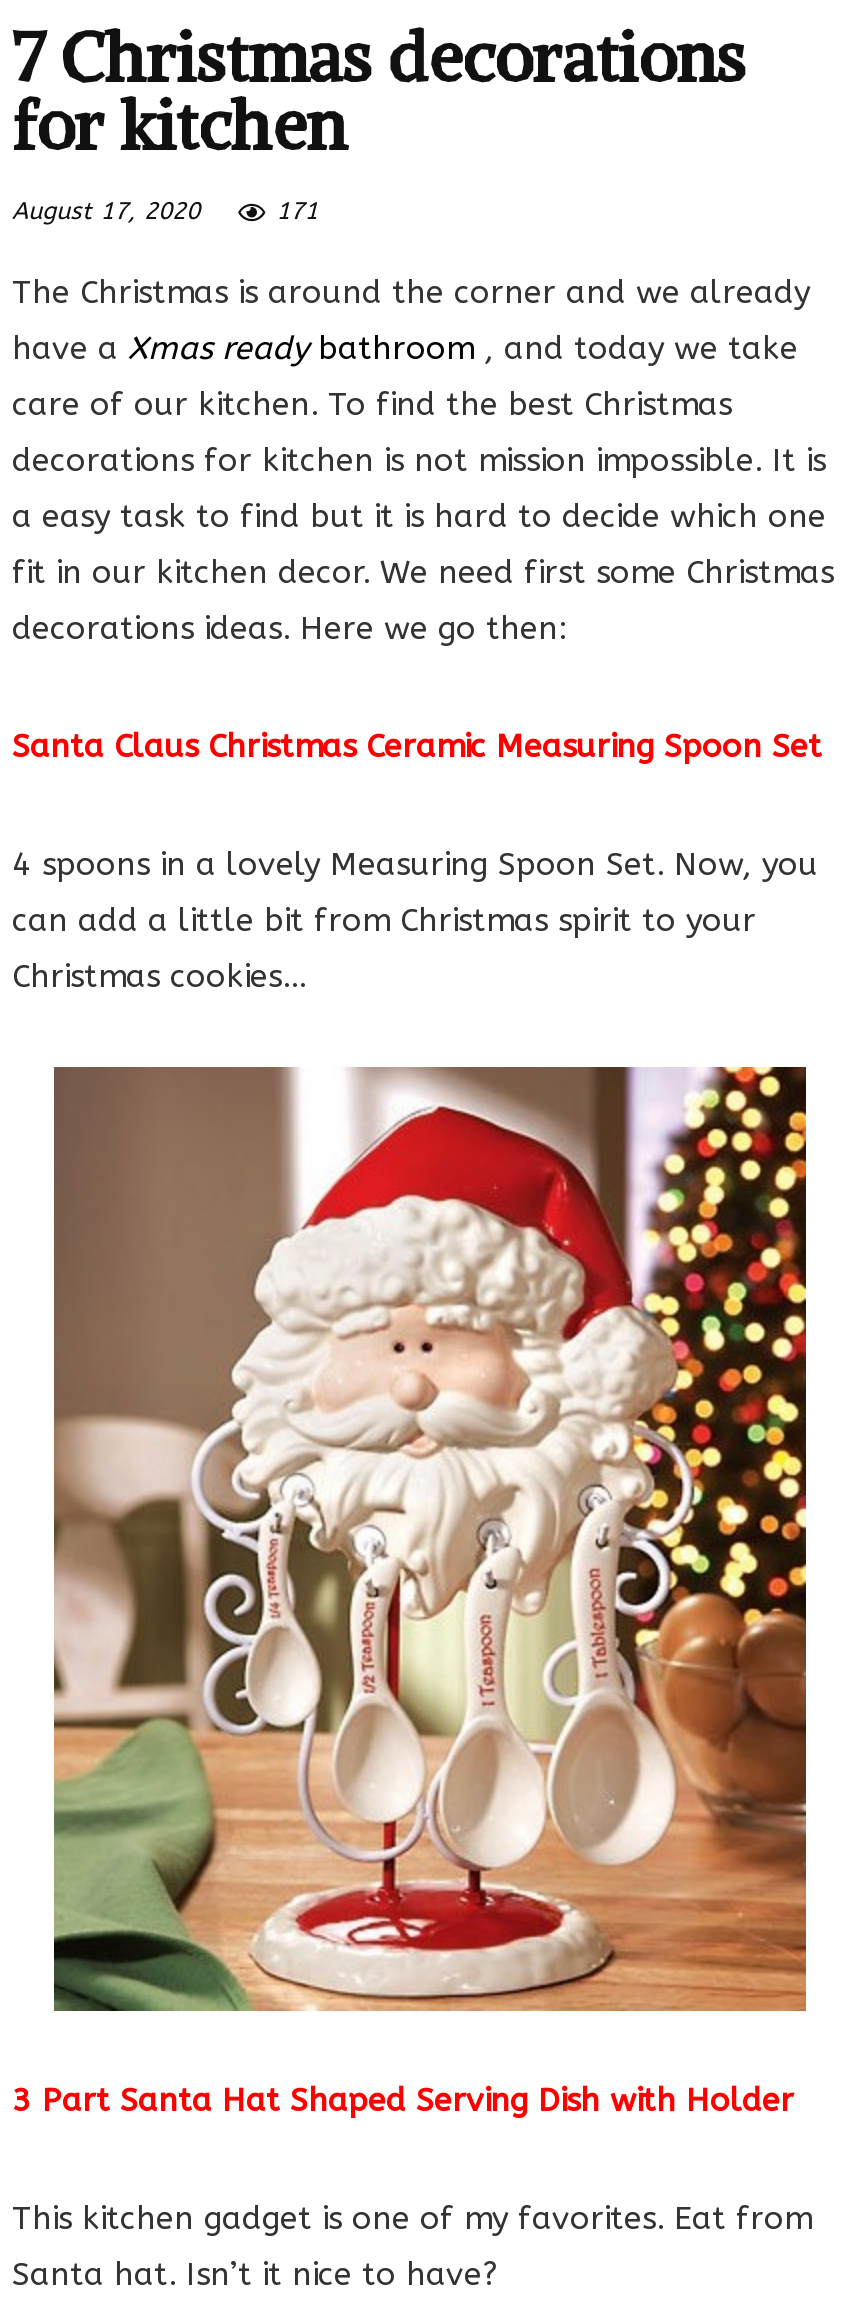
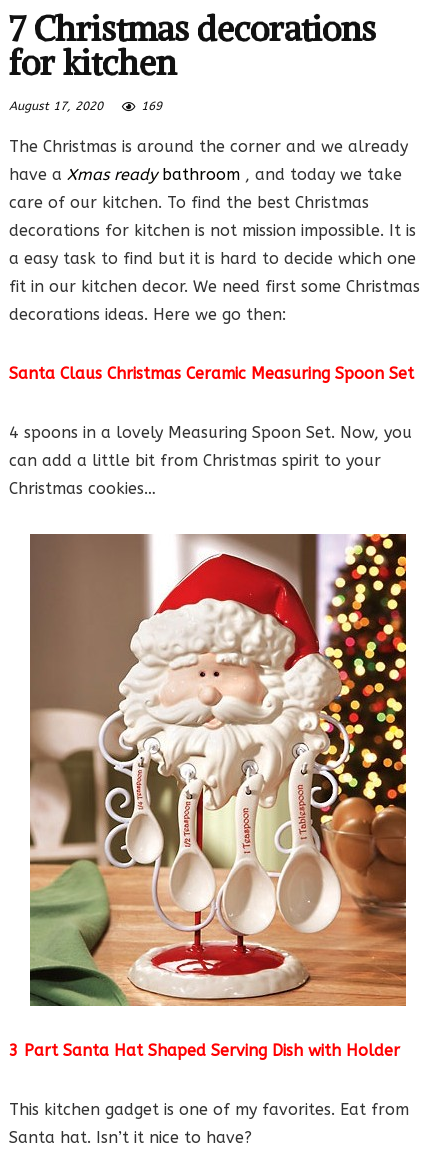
- 171
+ 169
